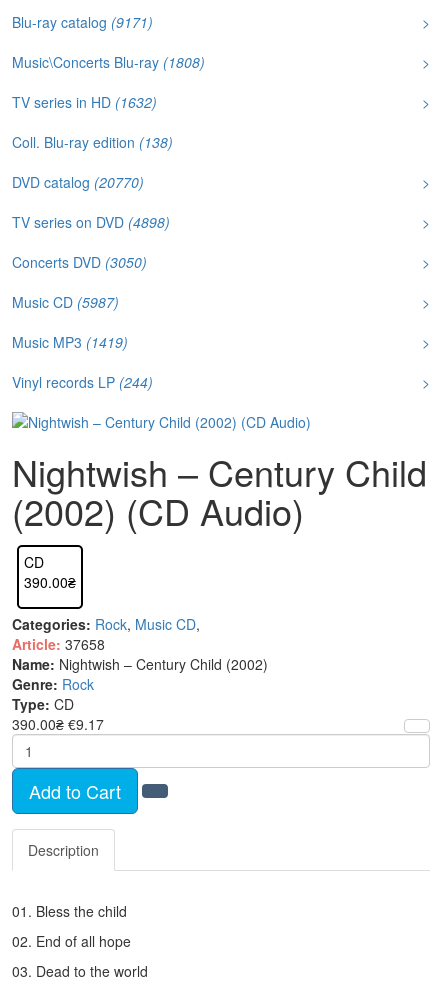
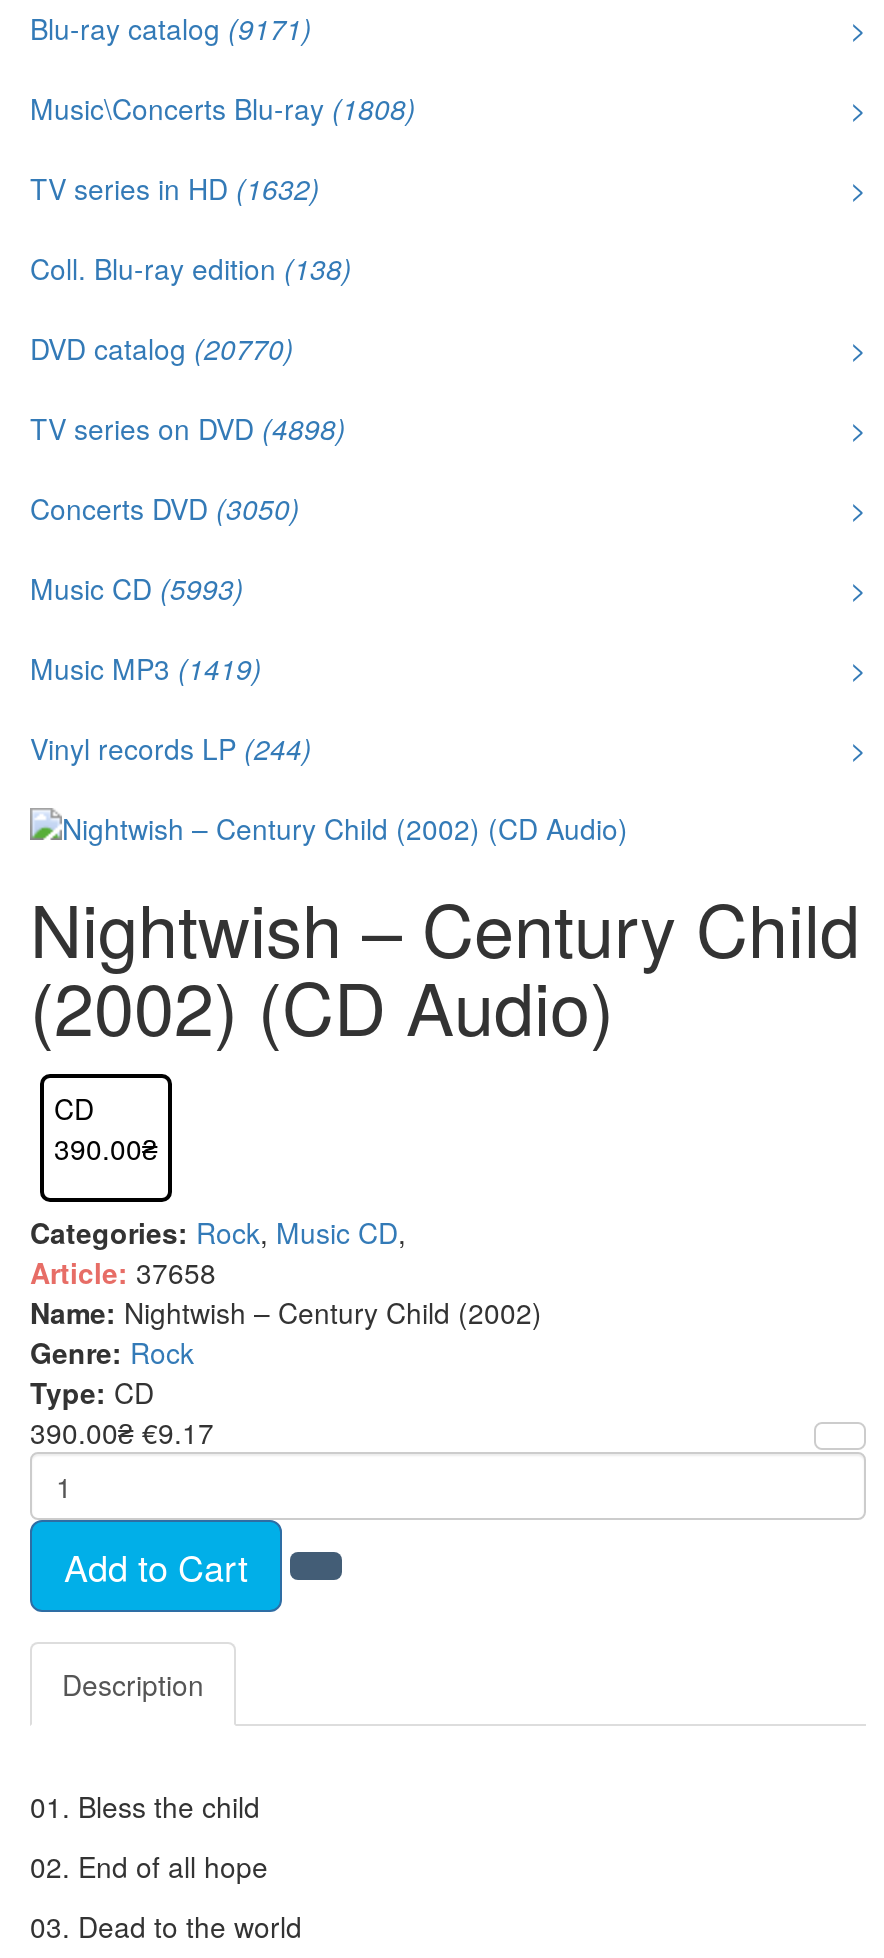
- Music CD (5987)
+ Music CD (5993)
